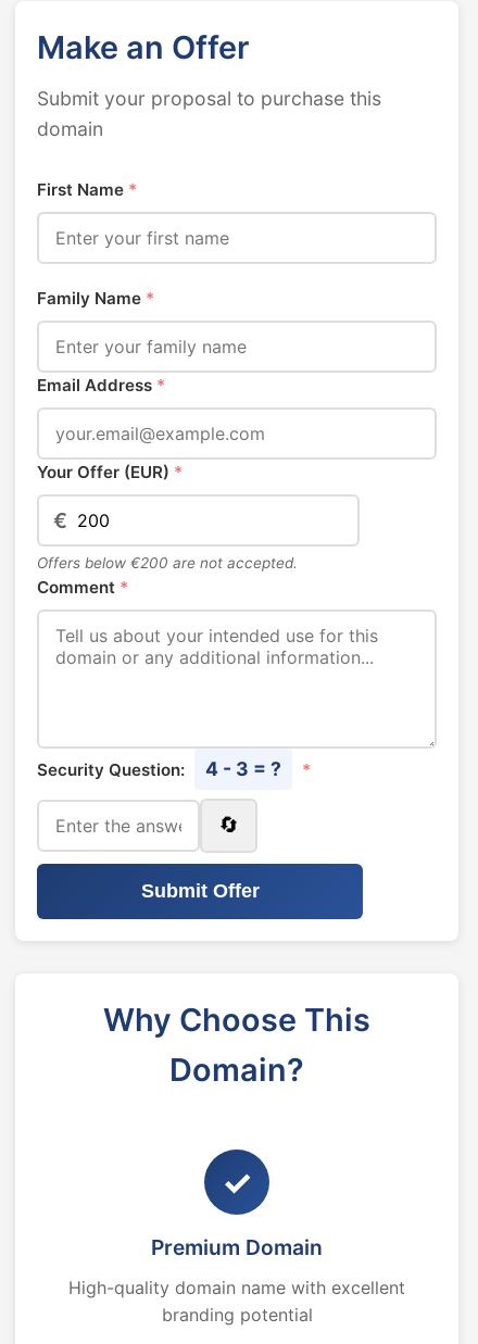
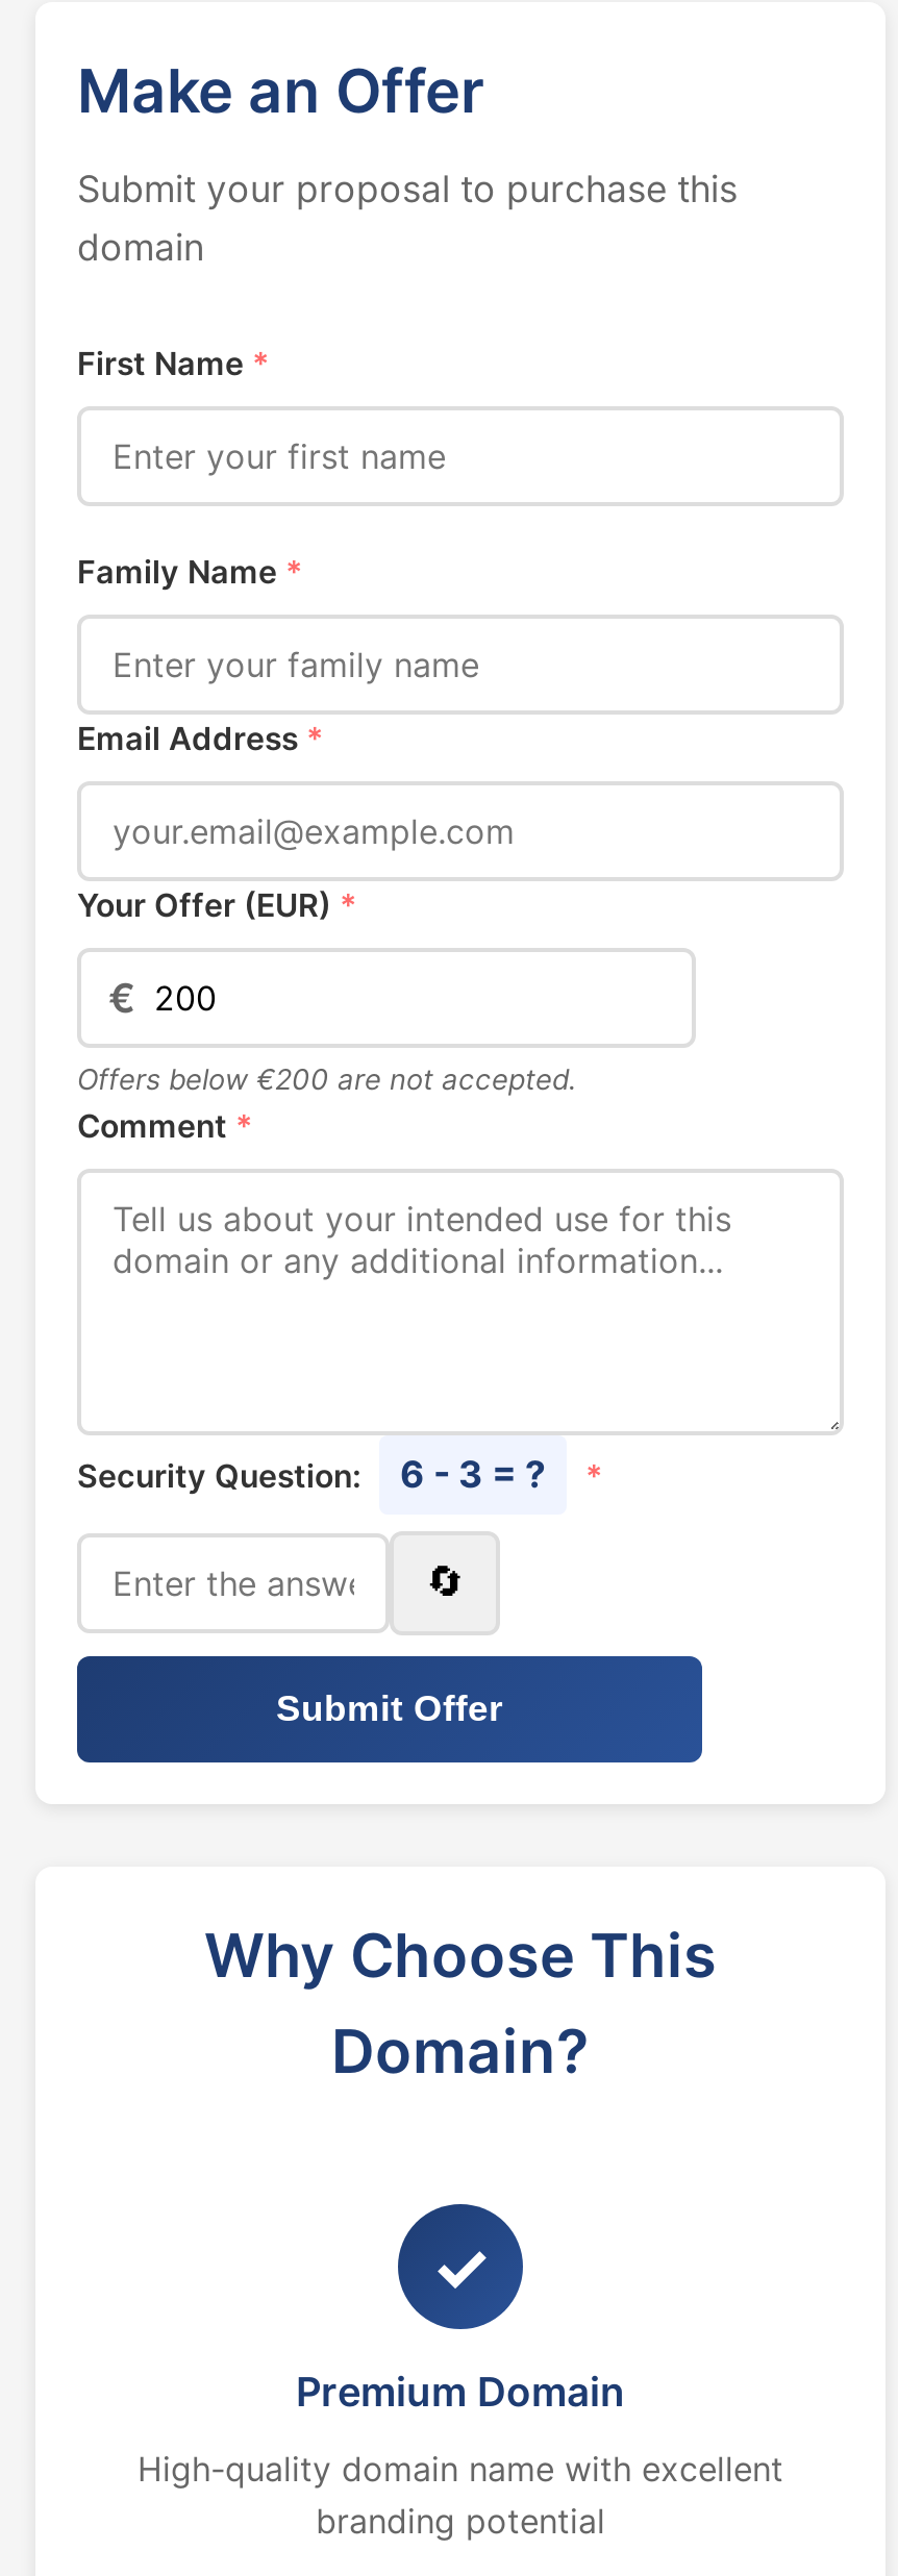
- 4 - 3 = ?
+ 6 - 3 = ?
